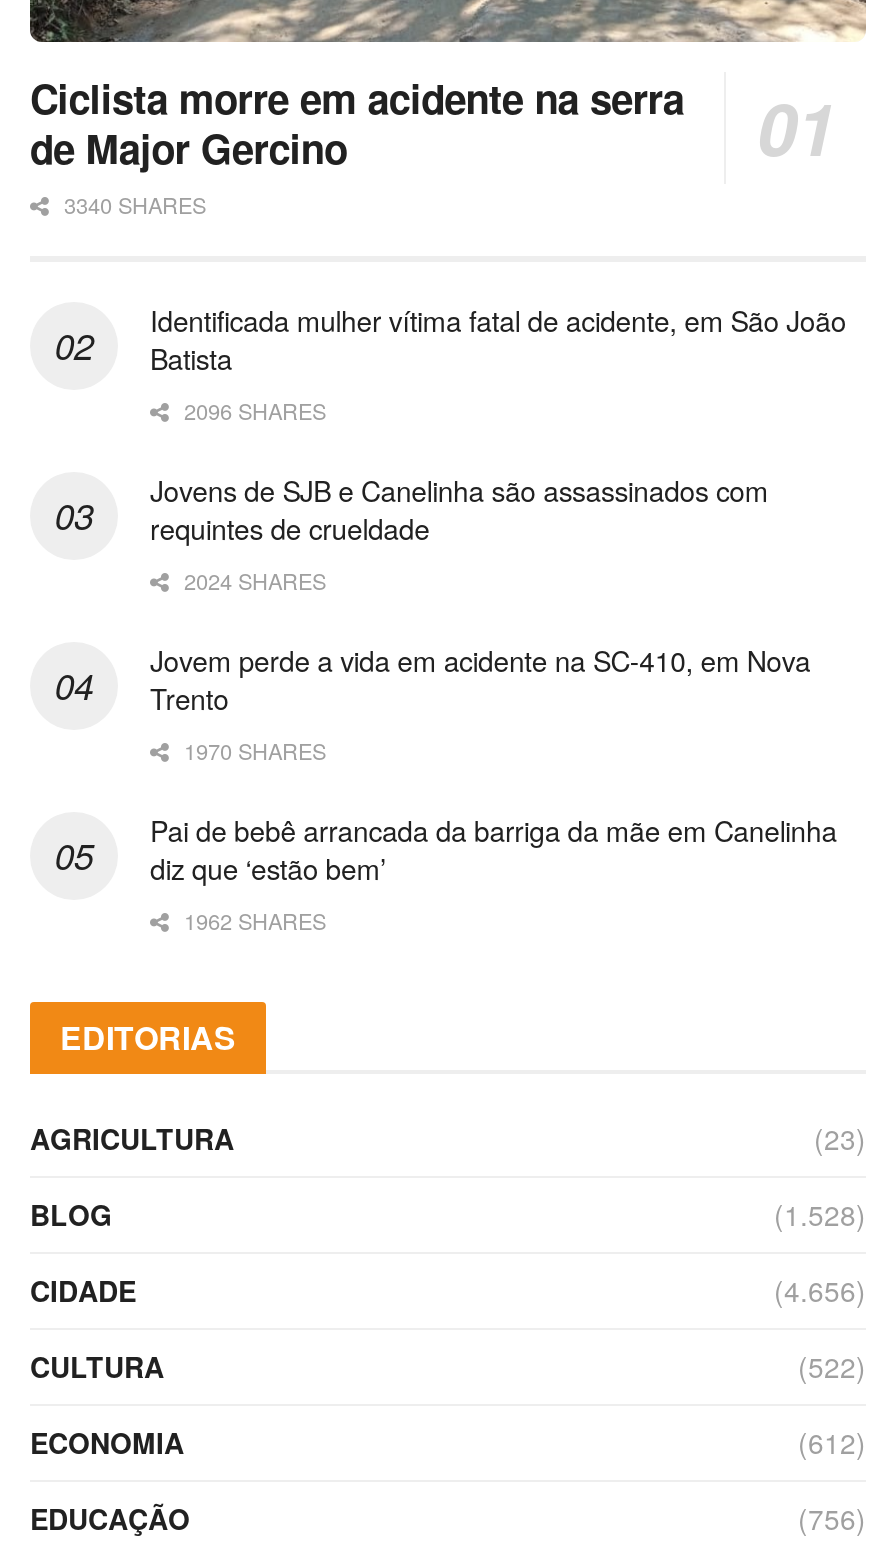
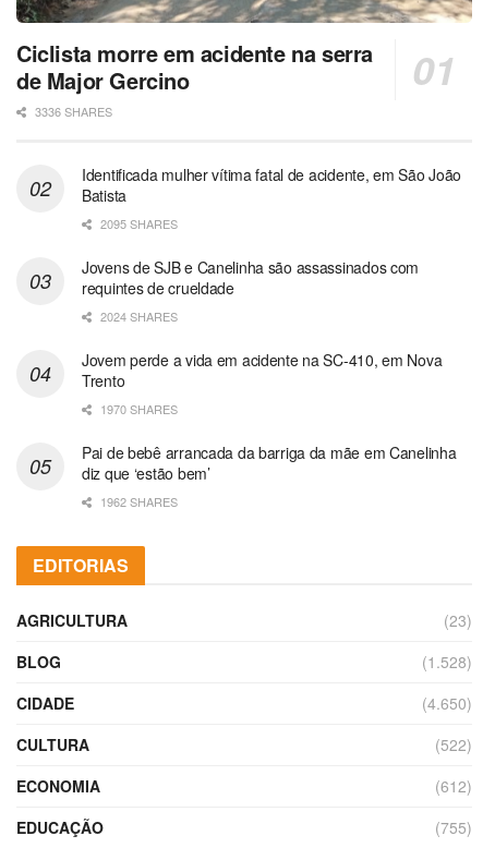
- 3340 SHARES
+ 3336 SHARES

- 2096 SHARES
+ 2095 SHARES

- (4.656)
+ (4.650)

- (756)
+ (755)
